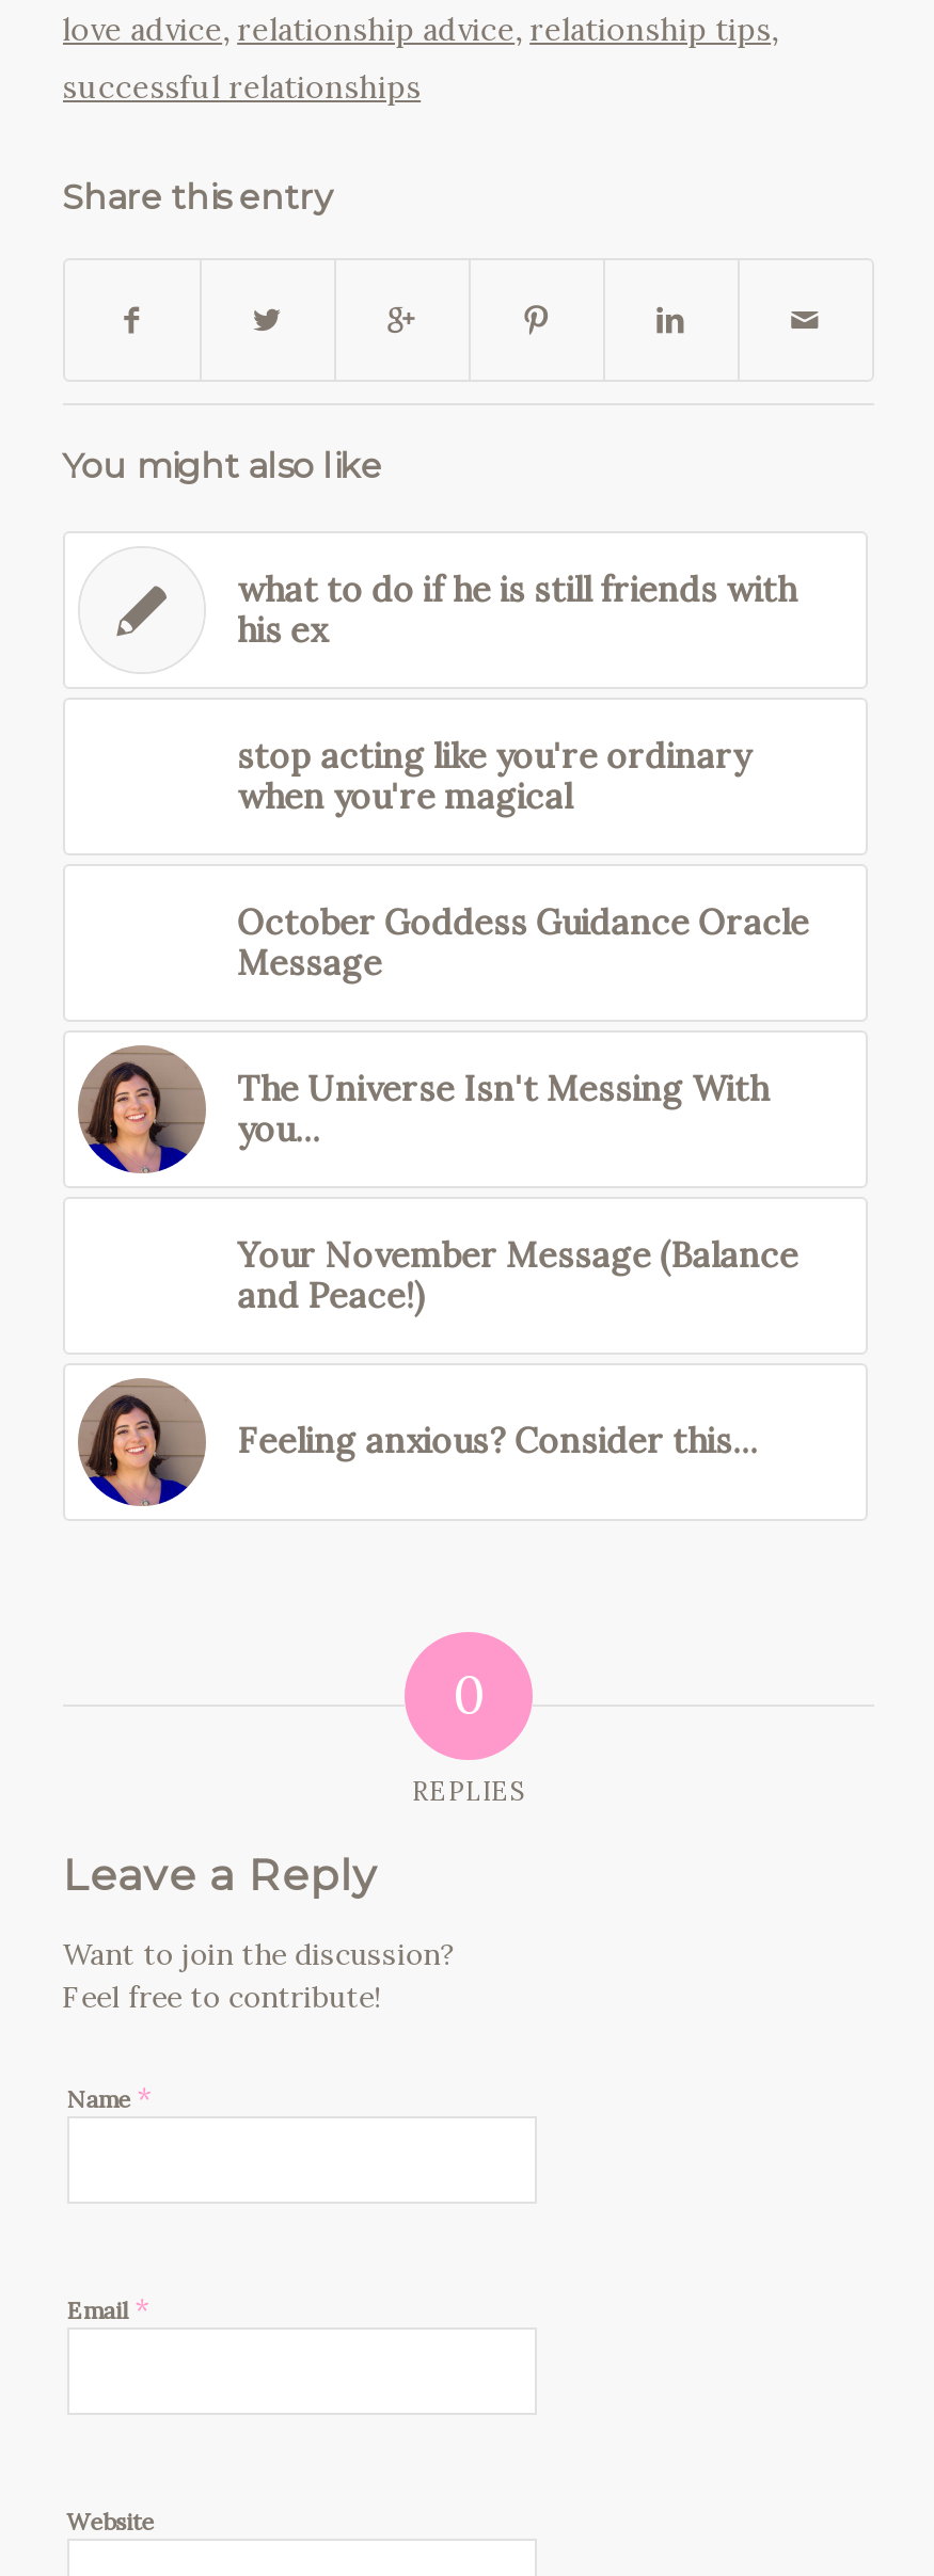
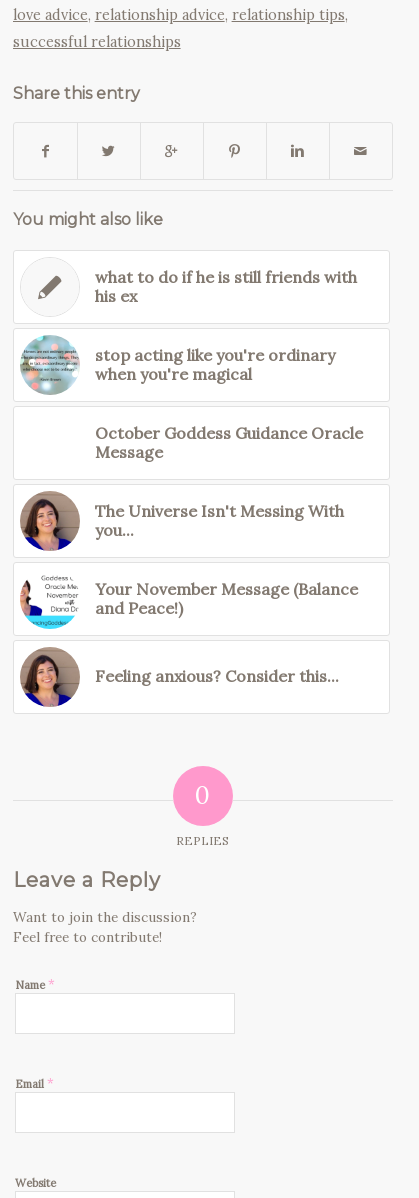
+ [image]

+ [image]
